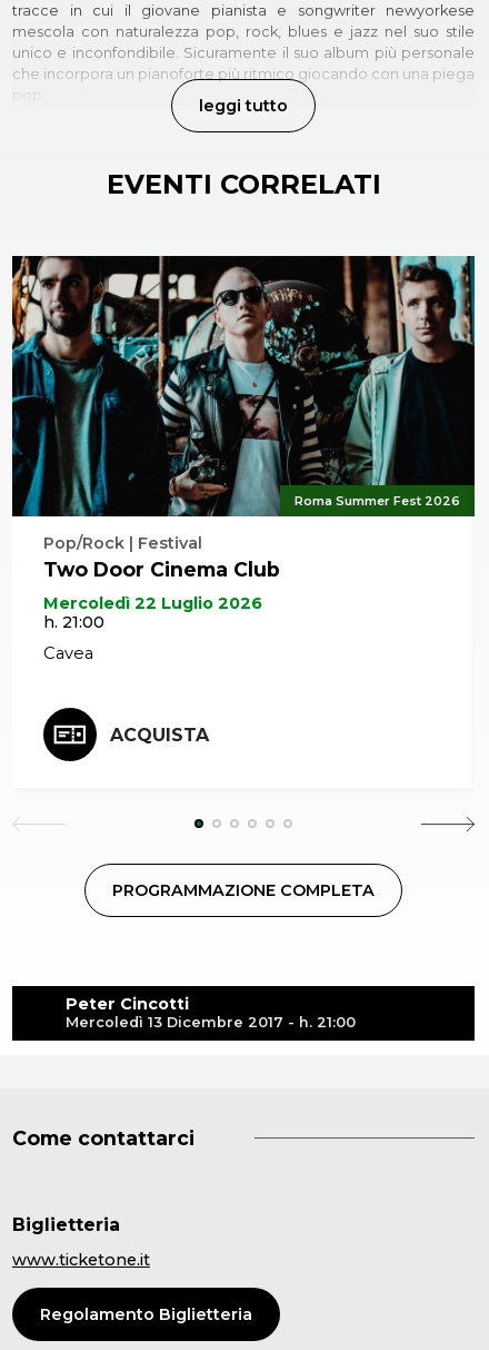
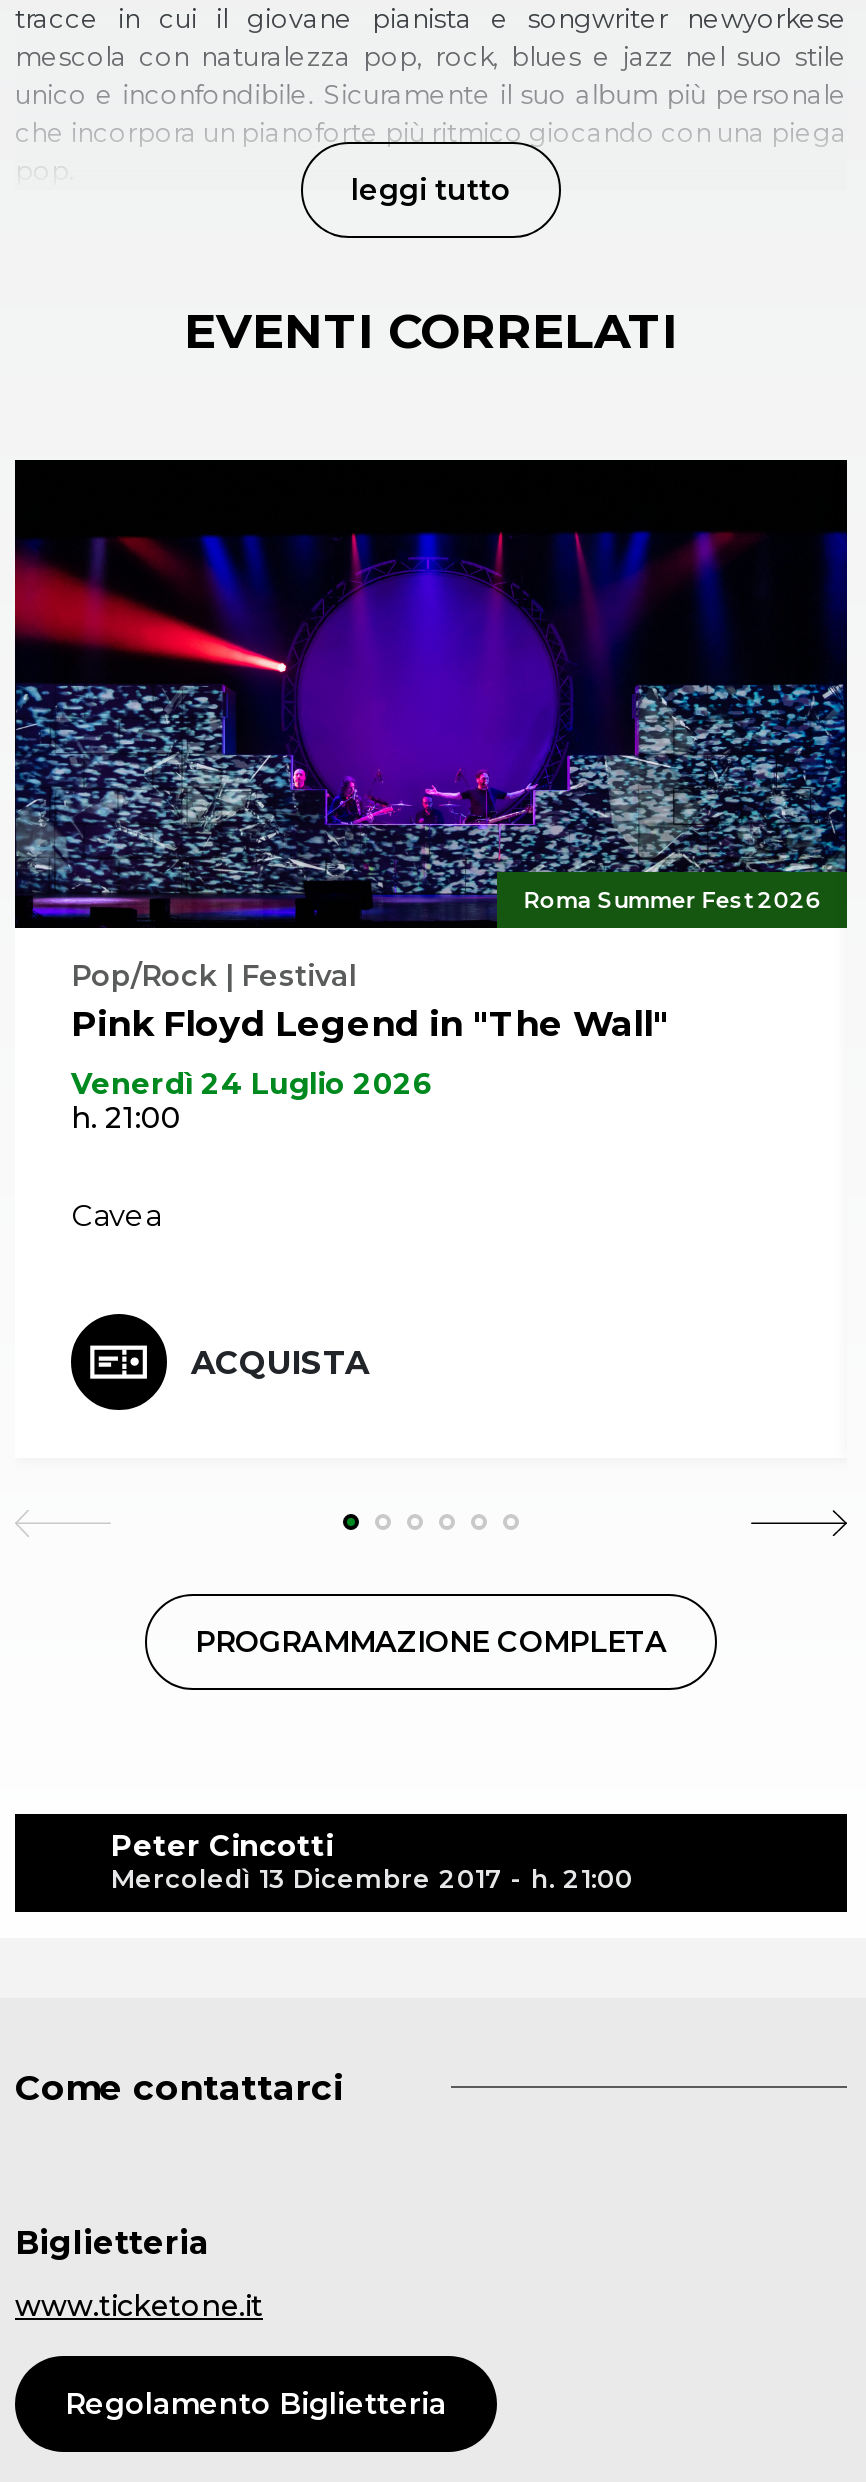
- [image]
- Two Door Cinema Club
+ [image]
+ Pink Floyd Legend in "The Wall"

- Mercoledì 22 Luglio 2026
+ Venerdì 24 Luglio 2026
